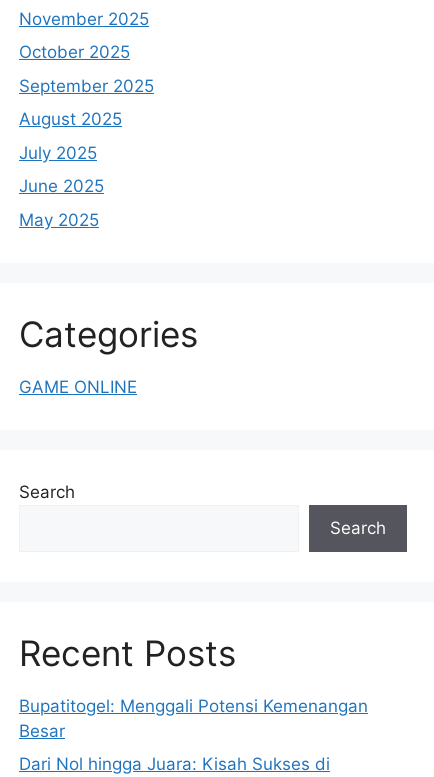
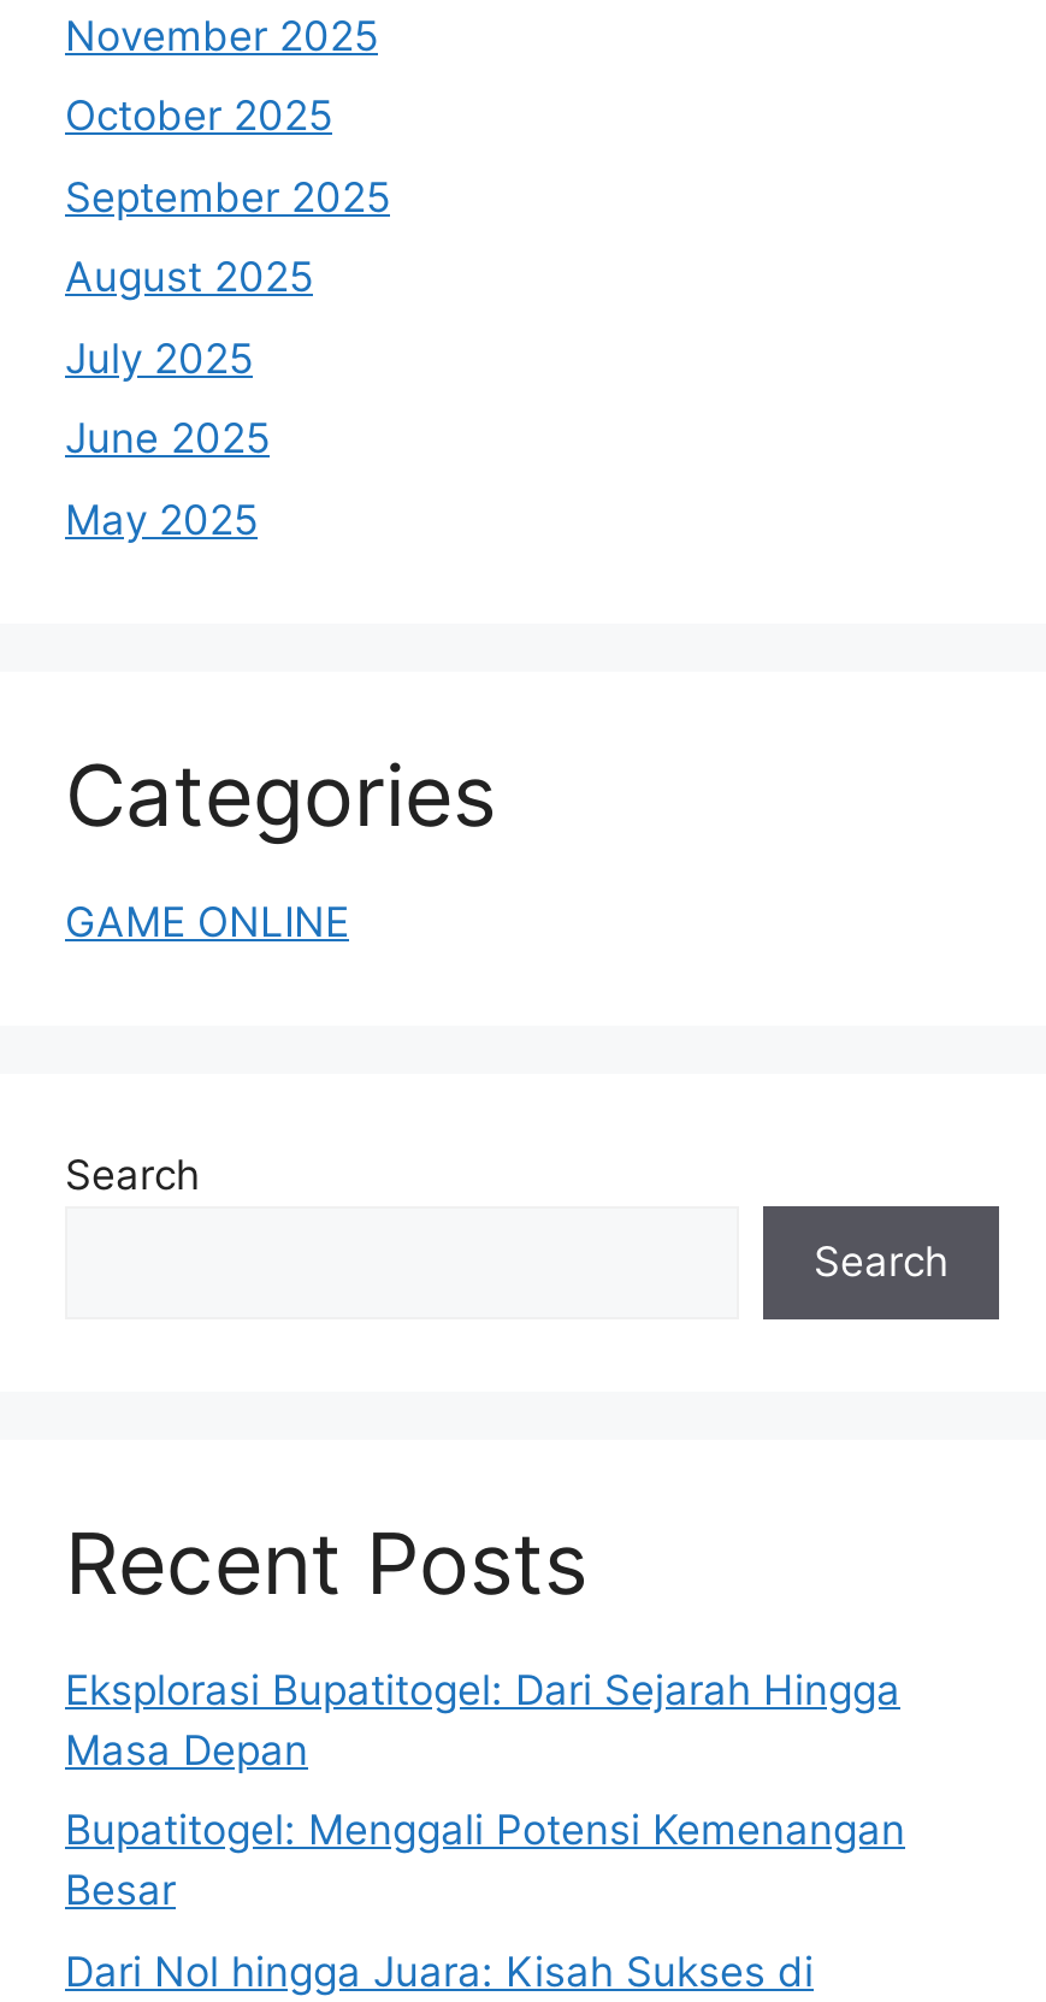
+ Eksplorasi Bupatitogel: Dari Sejarah Hingga
+ Masa Depan
